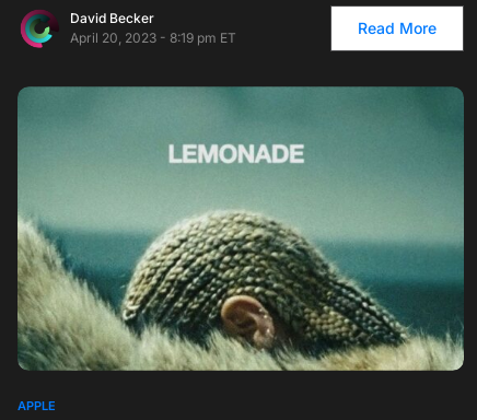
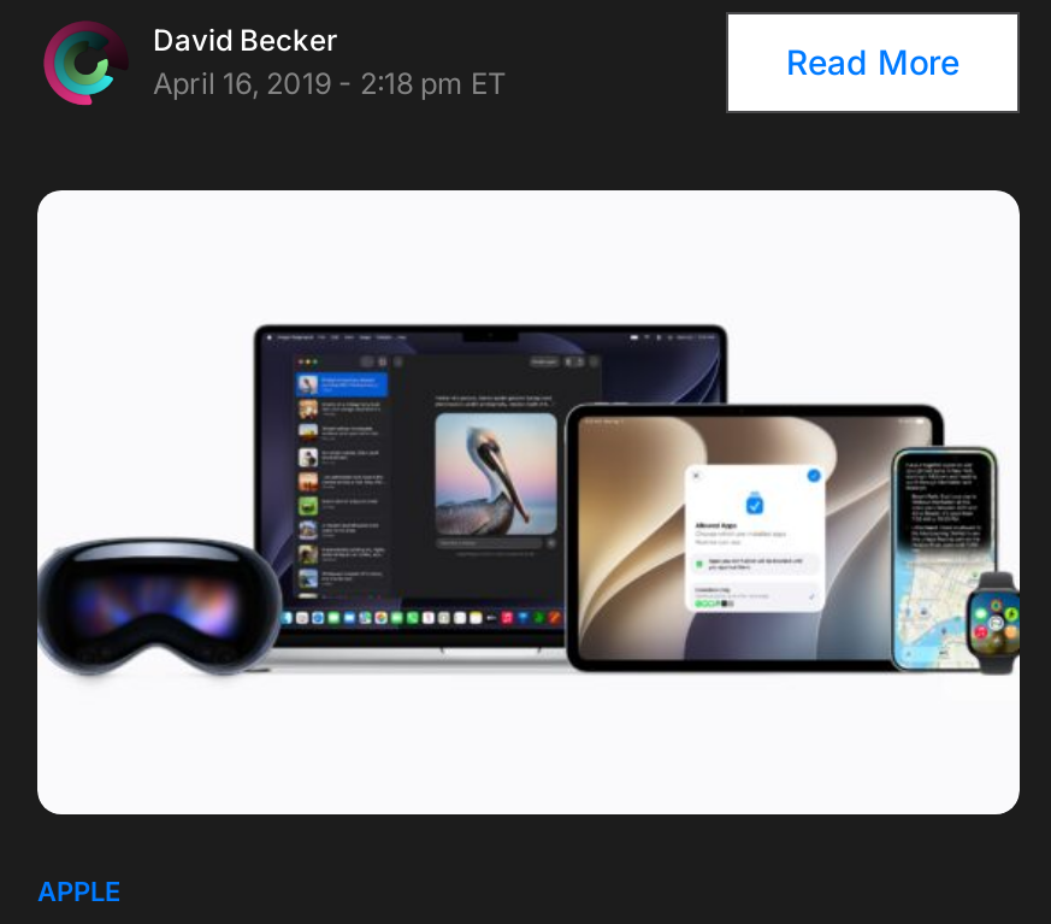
- April 20, 2023 - 8:19 pm ET
+ April 16, 2019 - 2:18 pm ET

- [image]
+ [image]
